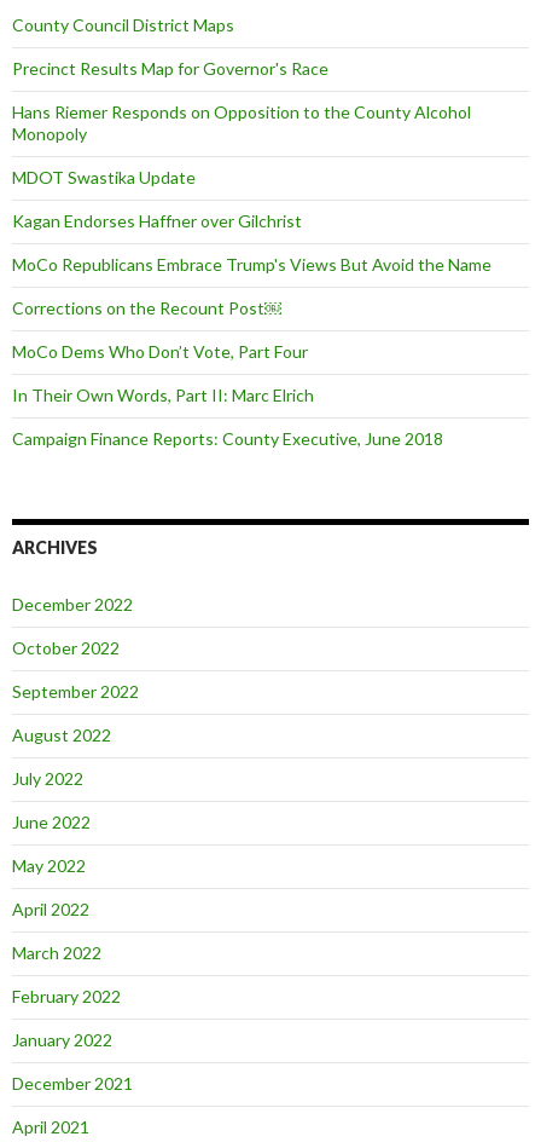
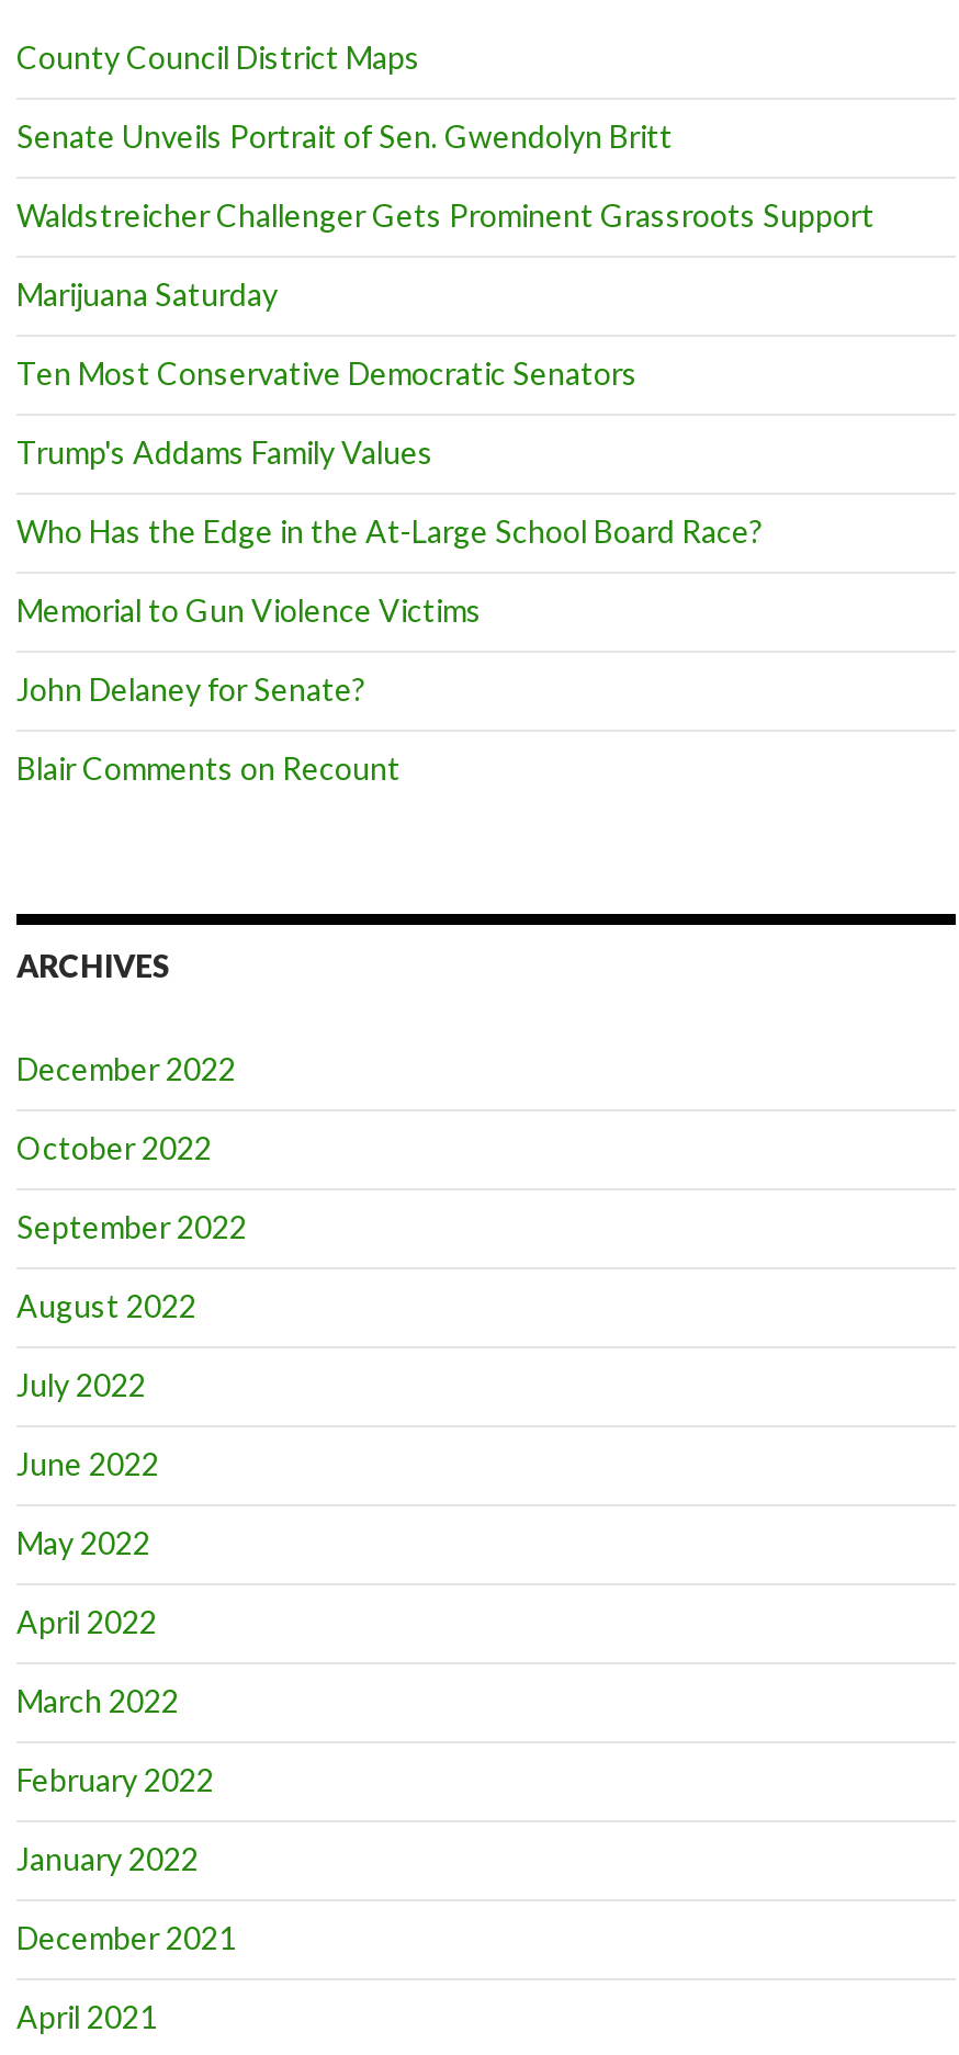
- Precinct Results Map for Governor's Race
+ Senate Unveils Portrait of Sen. Gwendolyn Britt

- Hans Riemer Responds on Opposition to the County Alcohol
- Monopoly
+ Waldstreicher Challenger Gets Prominent Grassroots Support

- MDOT Swastika Update
+ Marijuana Saturday

- Kagan Endorses Haffner over Gilchrist
+ Ten Most Conservative Democratic Senators

- MoCo Republicans Embrace Trump's Views But Avoid the Name
+ Trump's Addams Family Values

- Corrections on the Recount Post￼
+ Who Has the Edge in the At-Large School Board Race?

- MoCo Dems Who Don’t Vote, Part Four
+ Memorial to Gun Violence Victims

- In Their Own Words, Part II: Marc Elrich
+ John Delaney for Senate?

- Campaign Finance Reports: County Executive, June 2018
+ Blair Comments on Recount
